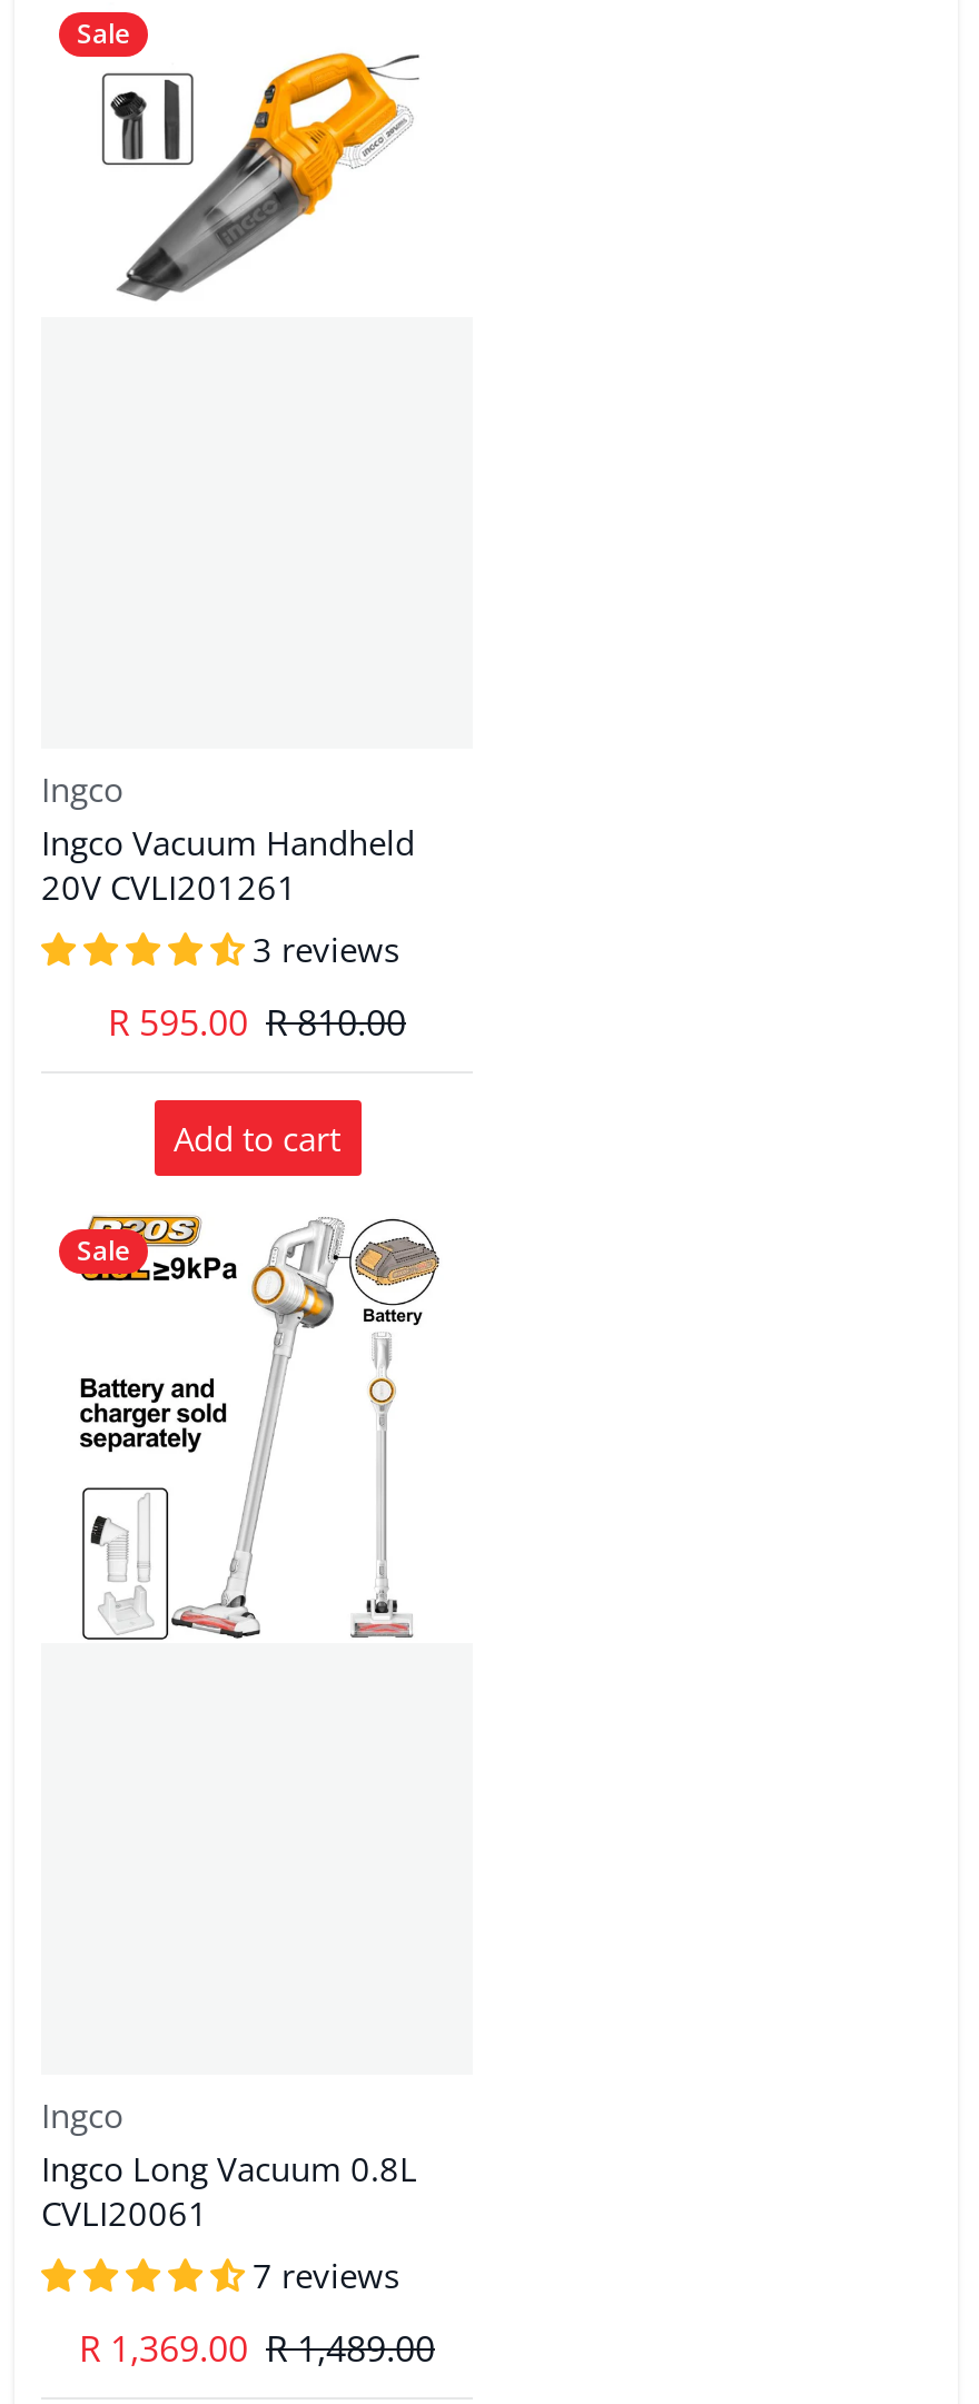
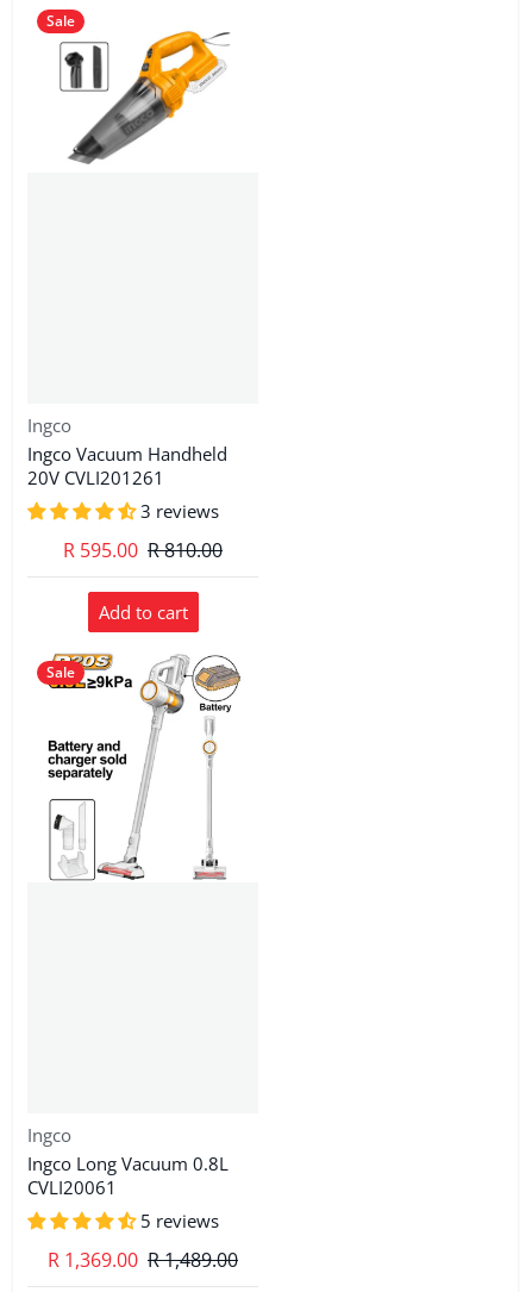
- 7 reviews
+ 5 reviews
